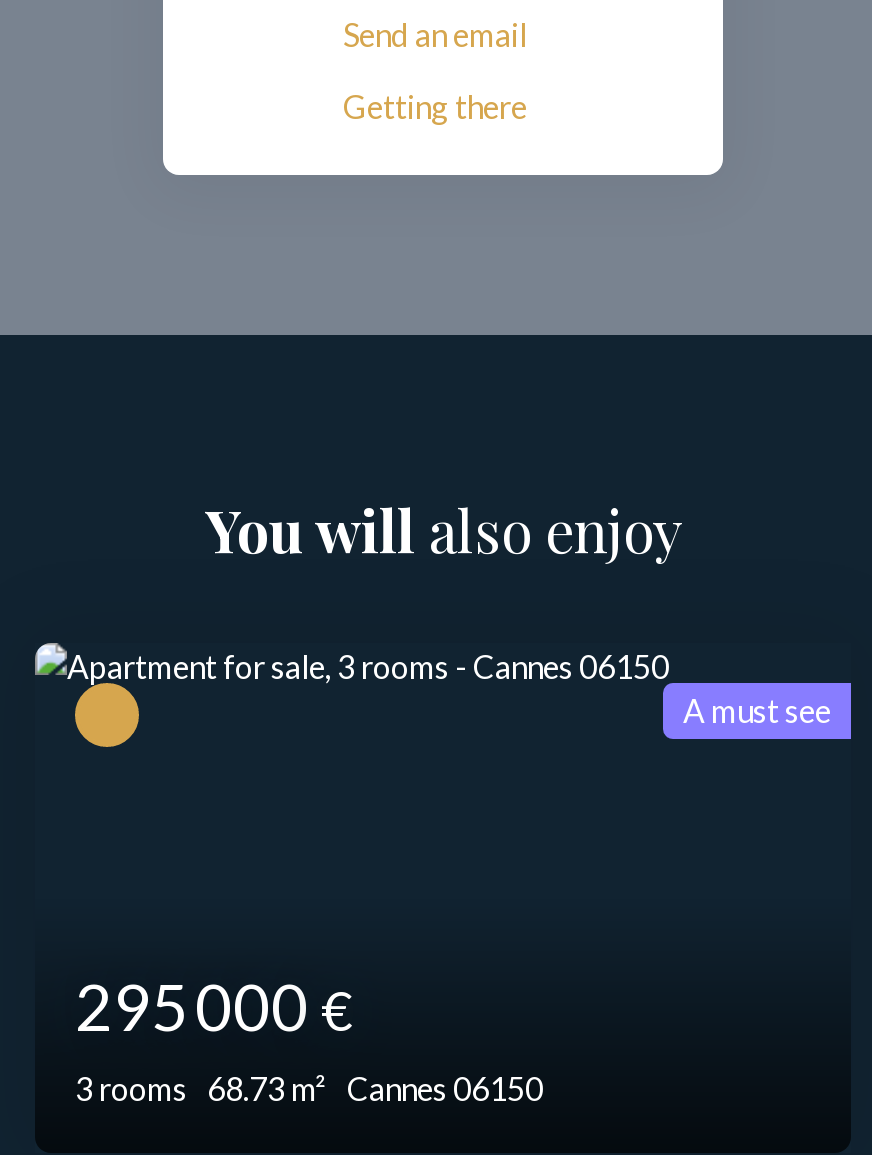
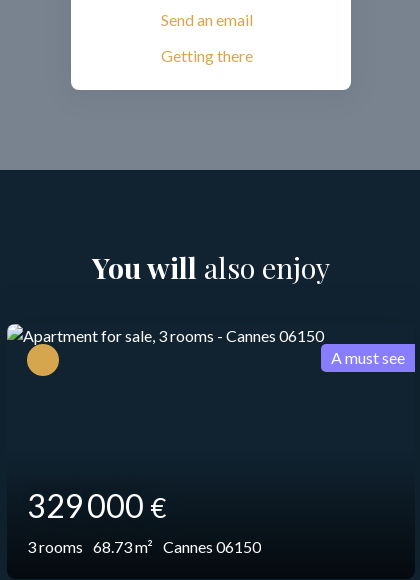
- 295 000 €
+ 329 000 €
